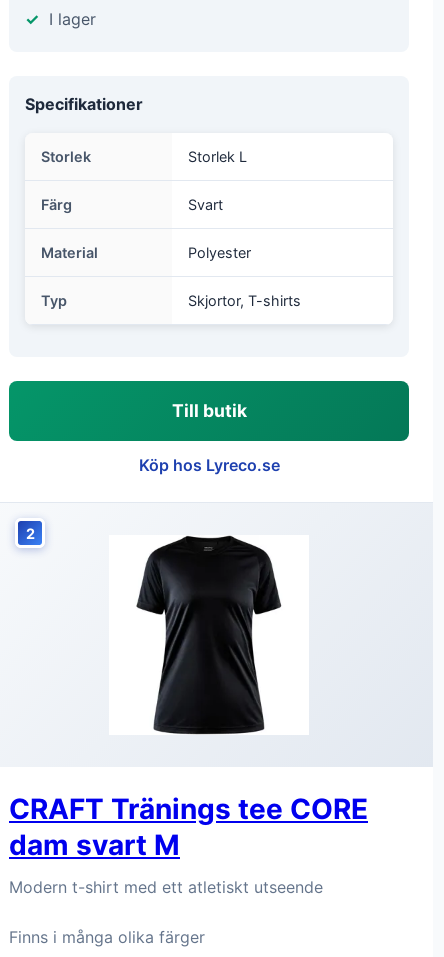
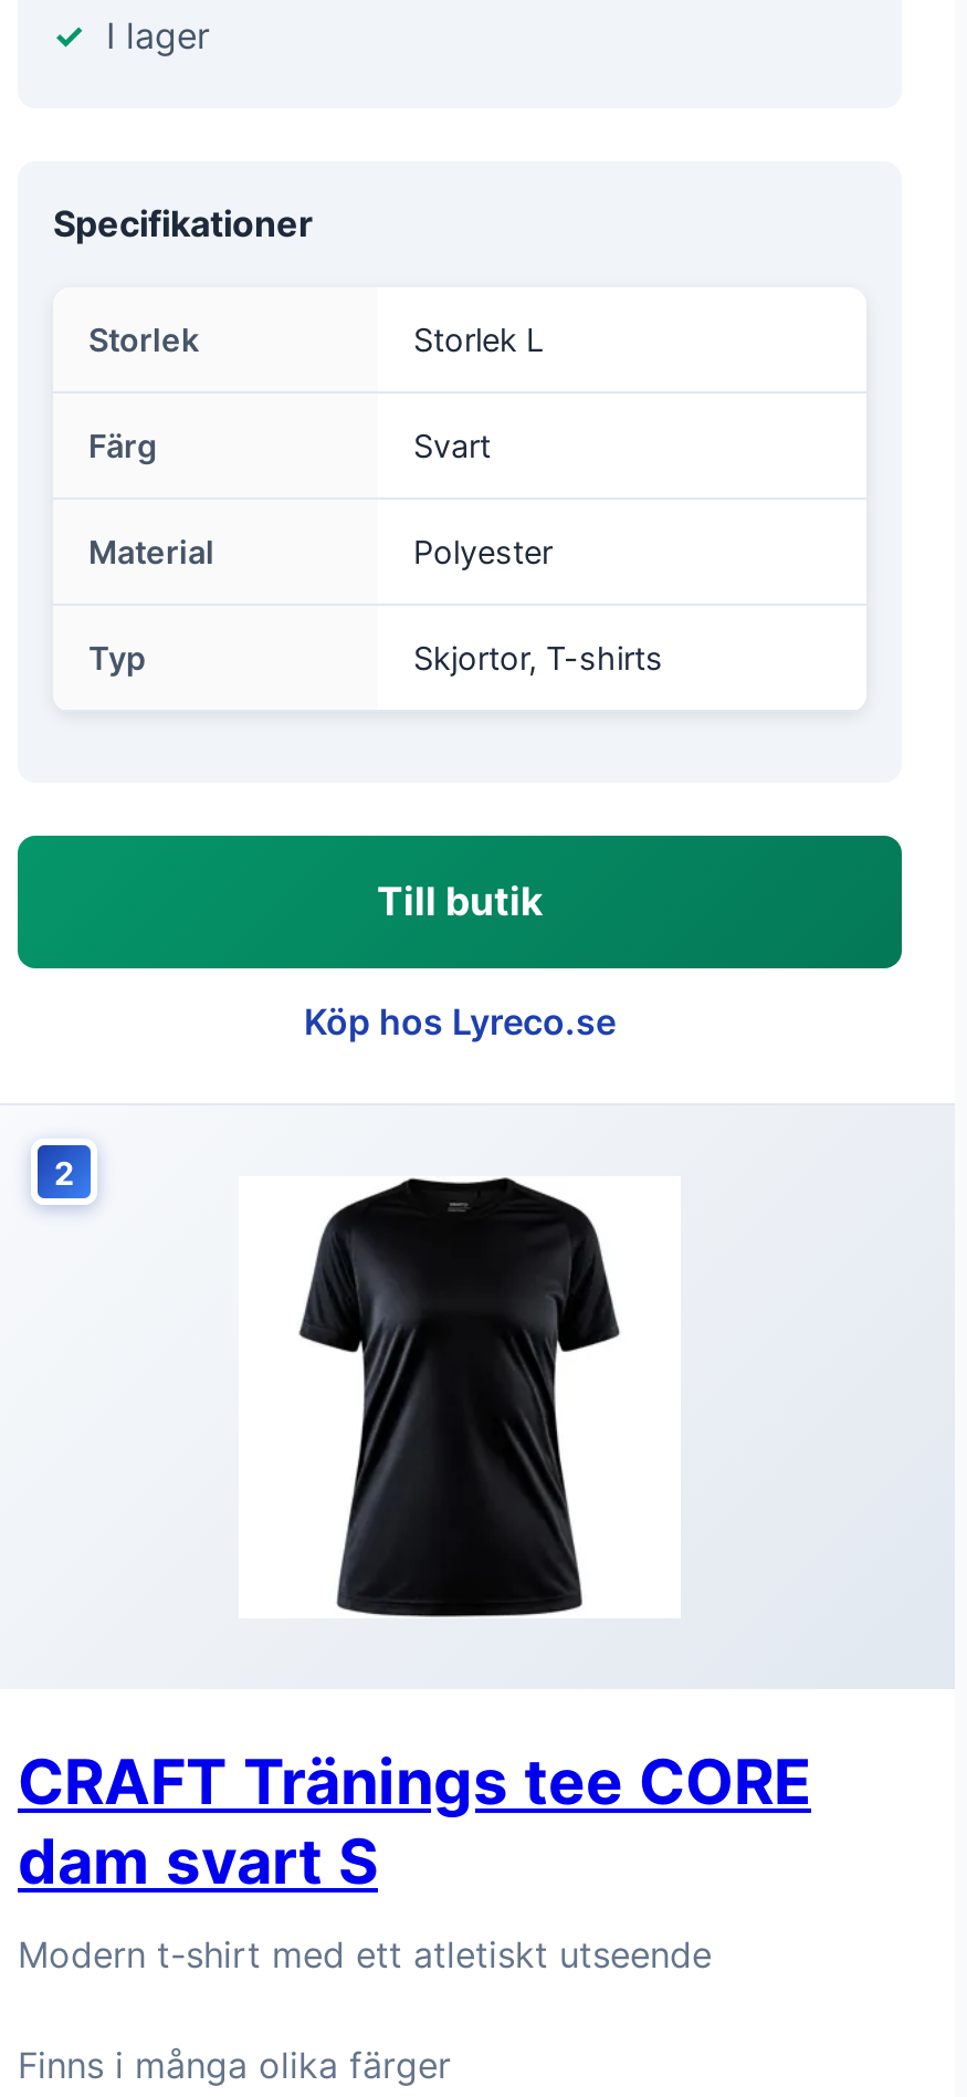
- dam svart M
+ dam svart S
